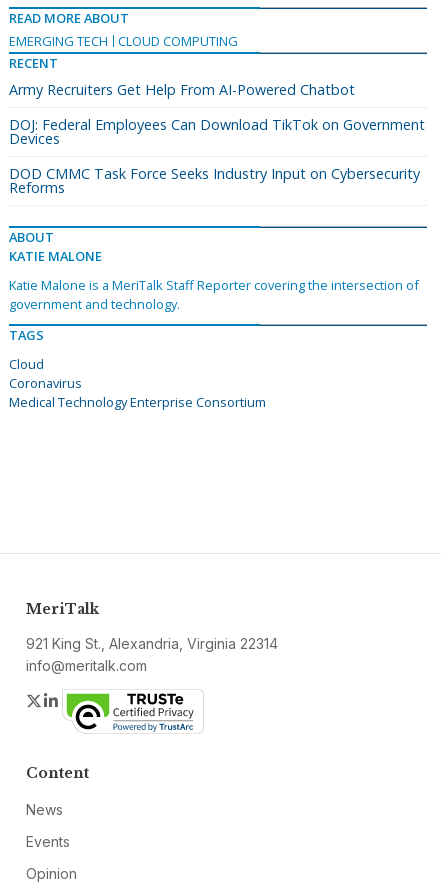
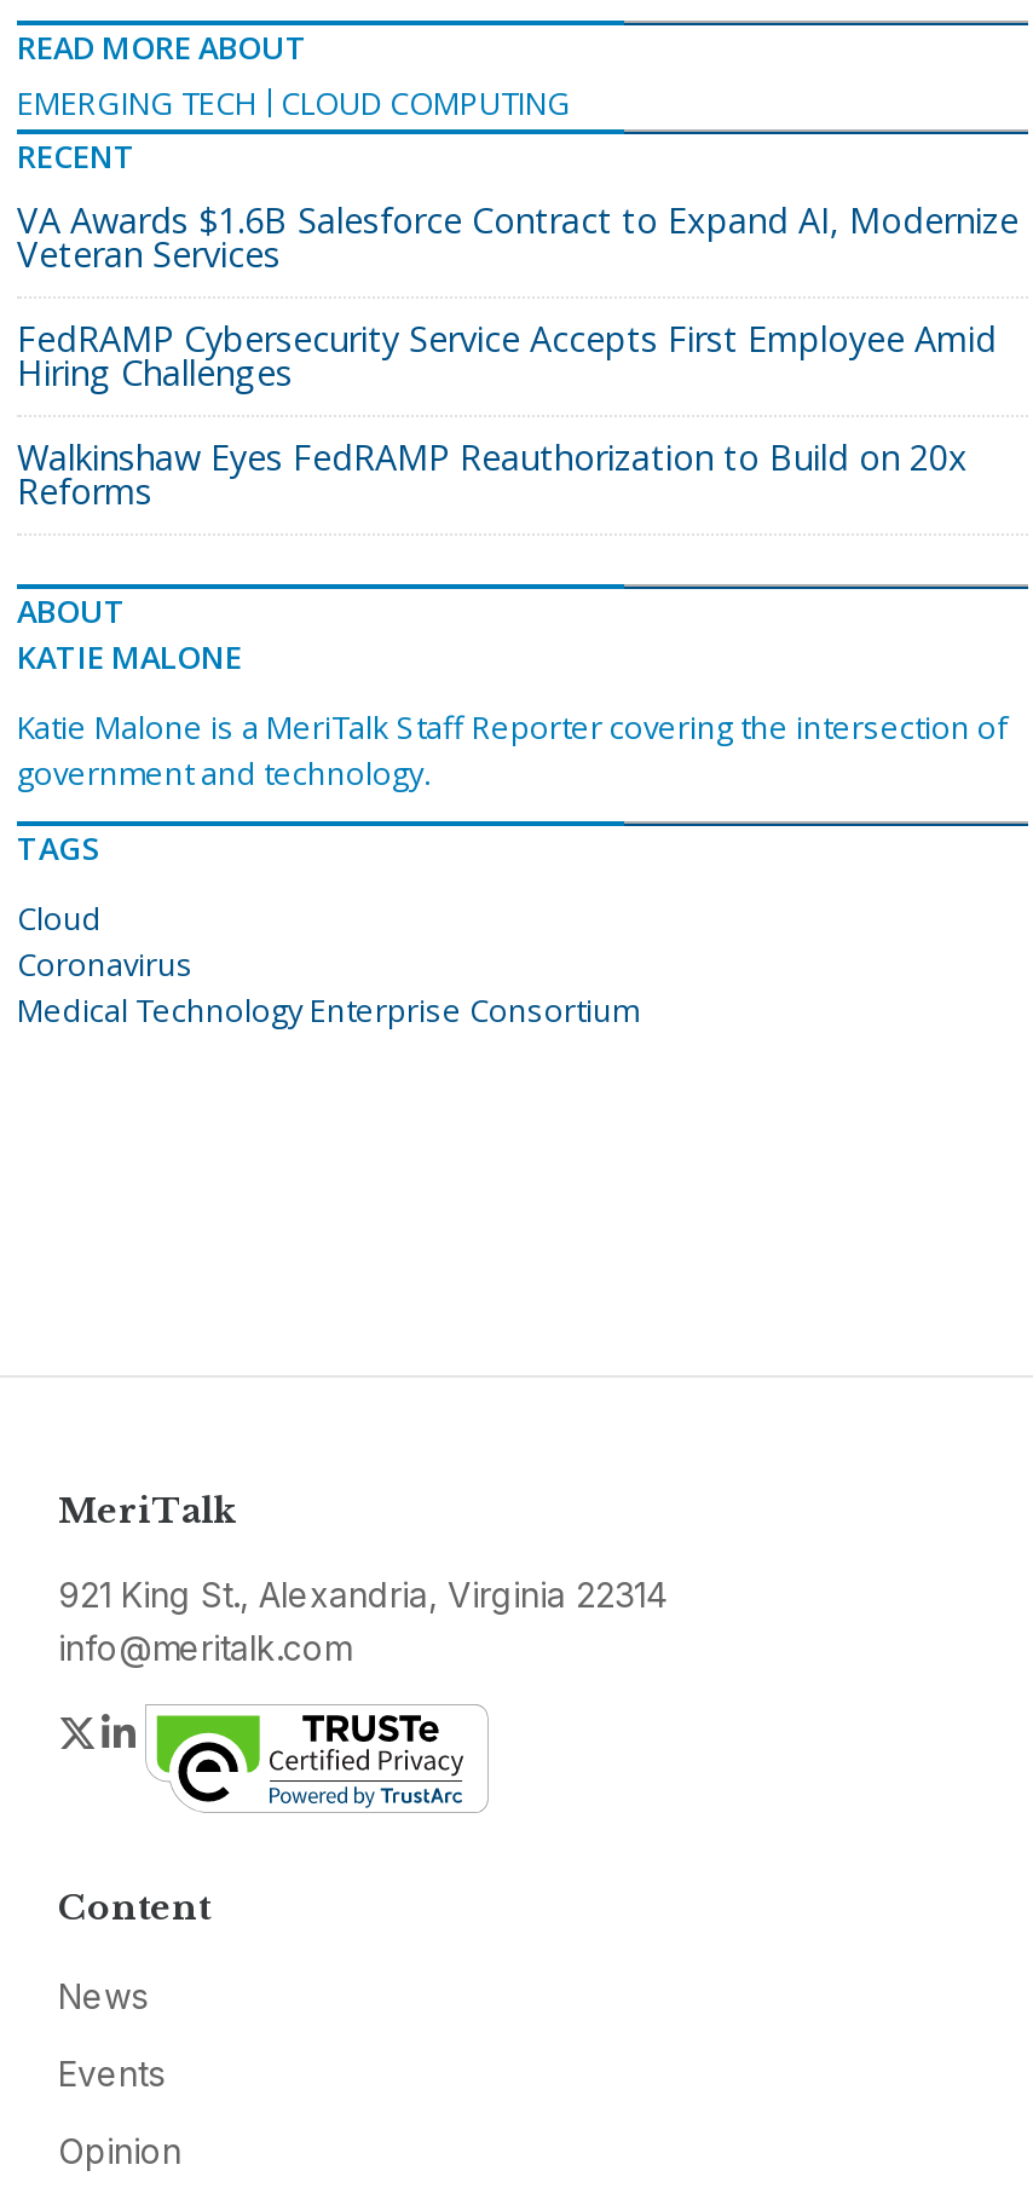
- Army Recruiters Get Help From AI-Powered Chatbot
+ VA Awards $1.6B Salesforce Contract to Expand AI, Modernize
+ Veteran Services

- DOJ: Federal Employees Can Download TikTok on Government
- Devices
+ FedRAMP Cybersecurity Service Accepts First Employee Amid
+ Hiring Challenges

- DOD CMMC Task Force Seeks Industry Input on Cybersecurity
+ Walkinshaw Eyes FedRAMP Reauthorization to Build on 20x
